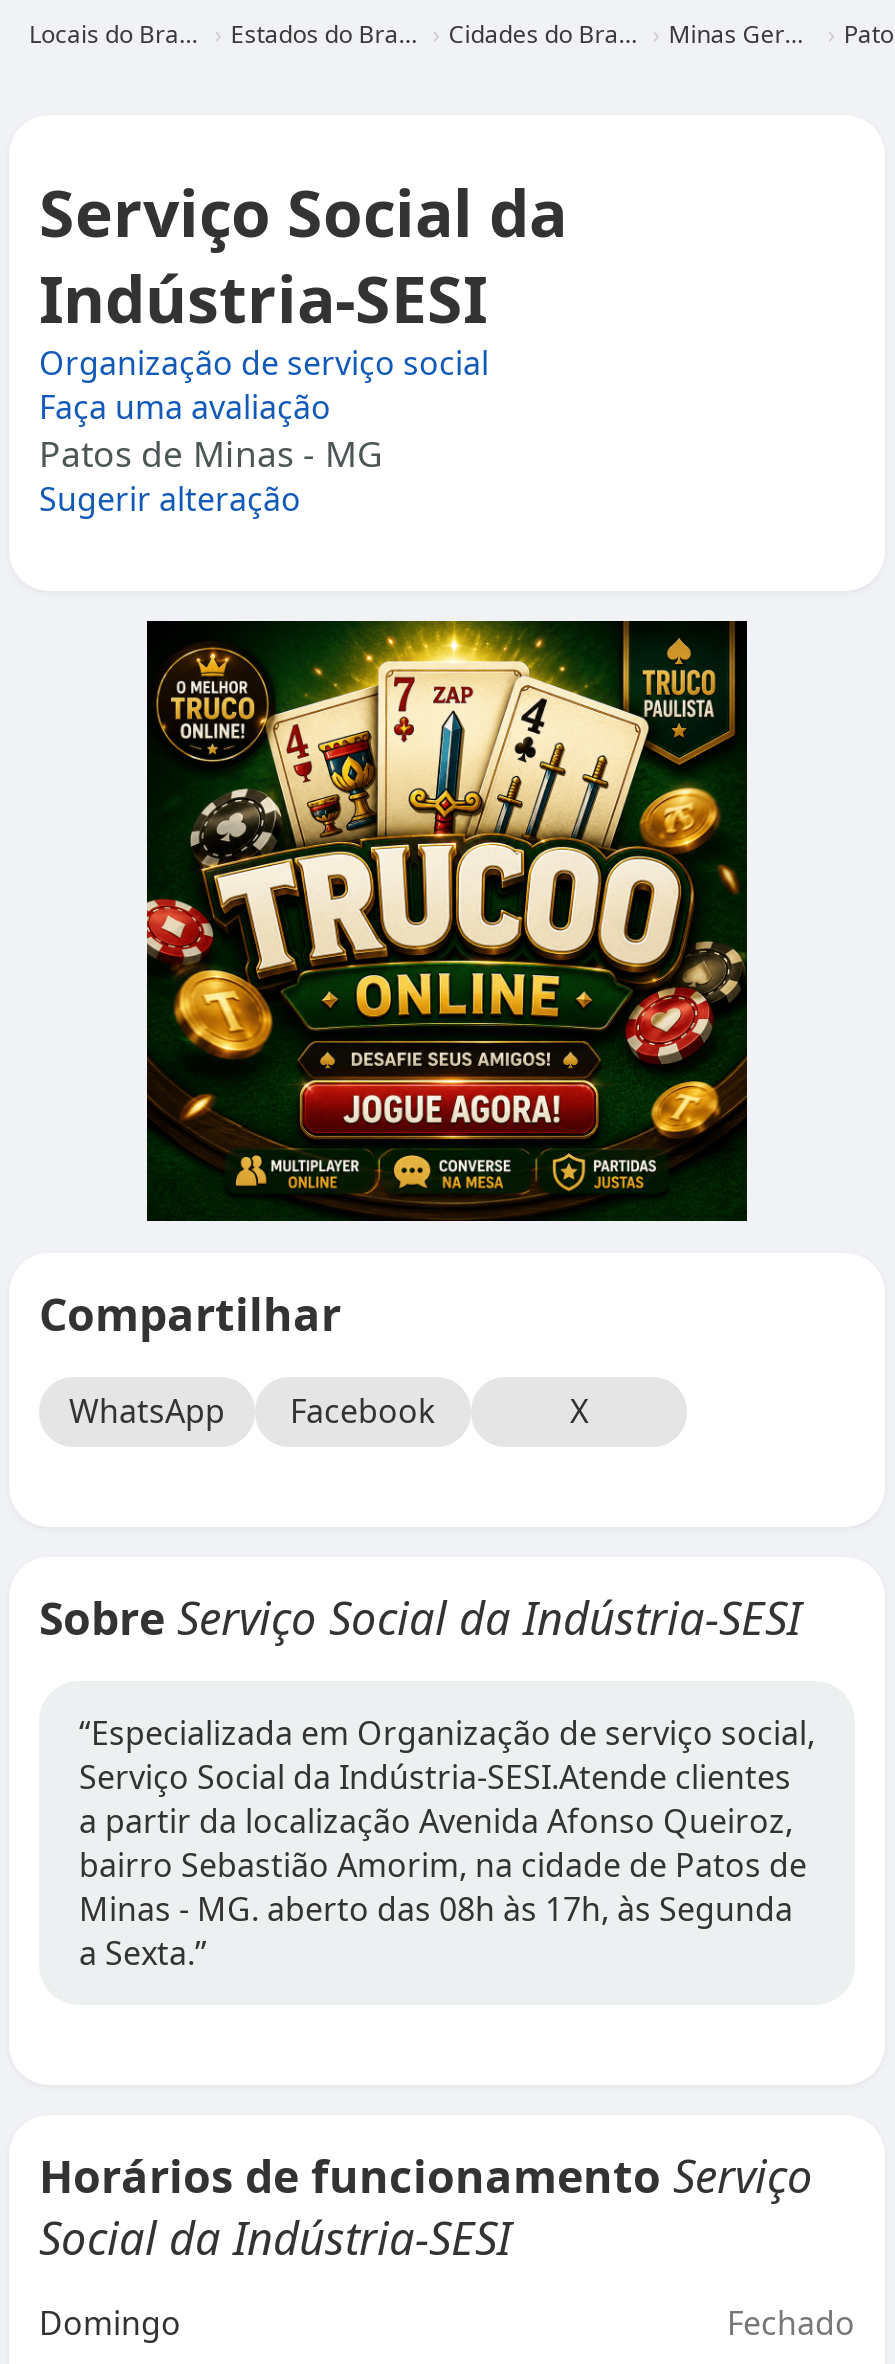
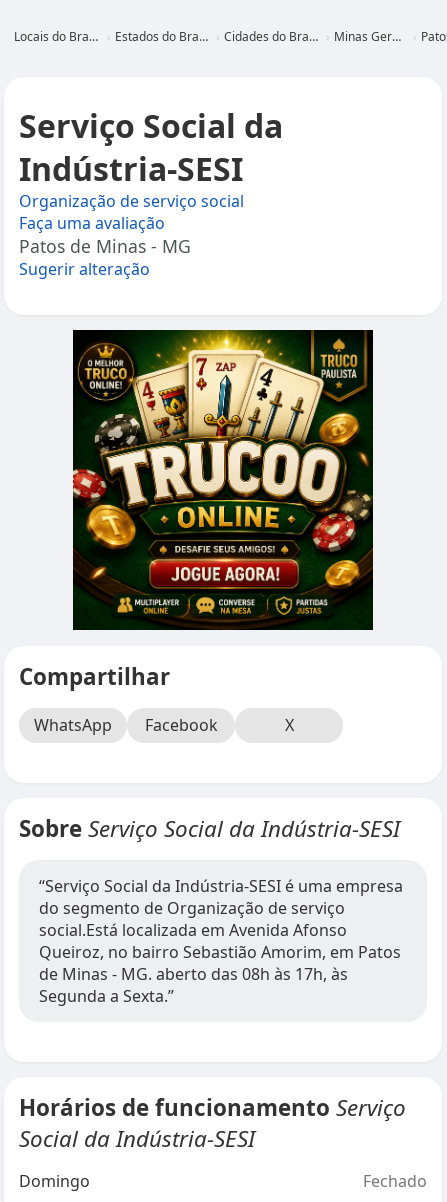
- “Especializada em Organização de serviço social,
- Serviço Social da Indústria-SESI.Atende clientes
- a partir da localização Avenida Afonso Queiroz,
- bairro Sebastião Amorim, na cidade de Patos de
- Minas - MG. aberto das 08h às 17h, às Segunda
- a Sexta.”
+ “Serviço Social da Indústria-SESI é uma empresa
+ do segmento de Organização de serviço
+ social.Está localizada em Avenida Afonso
+ Queiroz, no bairro Sebastião Amorim, em Patos
+ de Minas - MG. aberto das 08h às 17h, às
+ Segunda a Sexta.”
